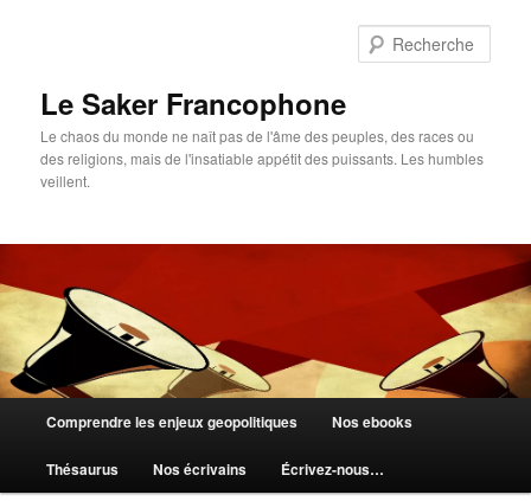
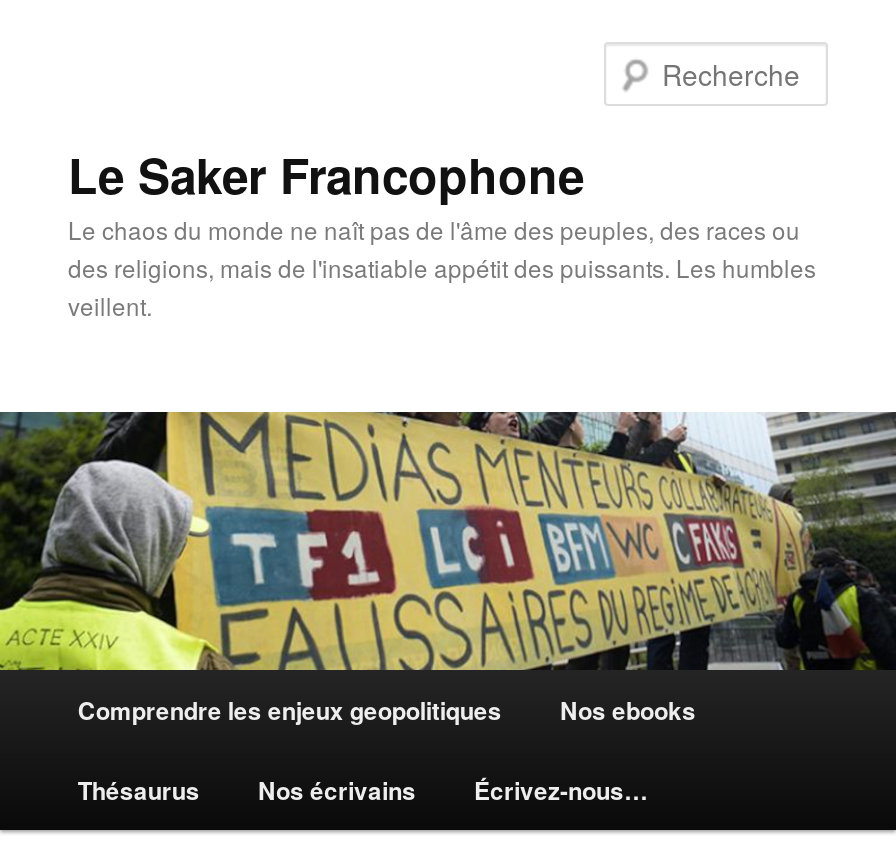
- [image]
+ [image]
